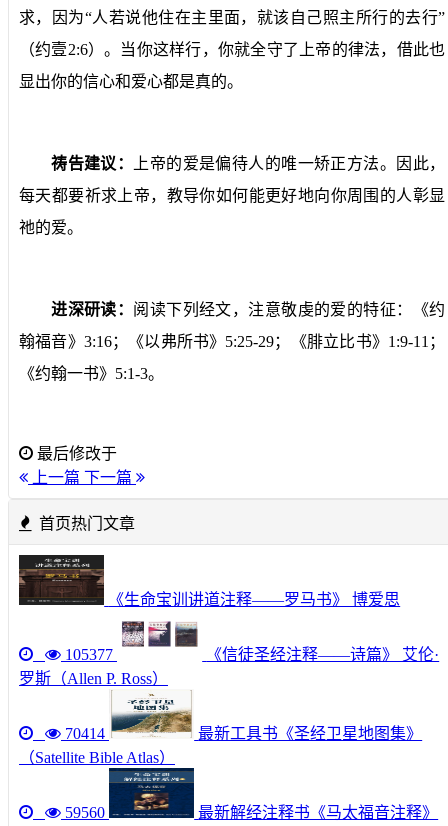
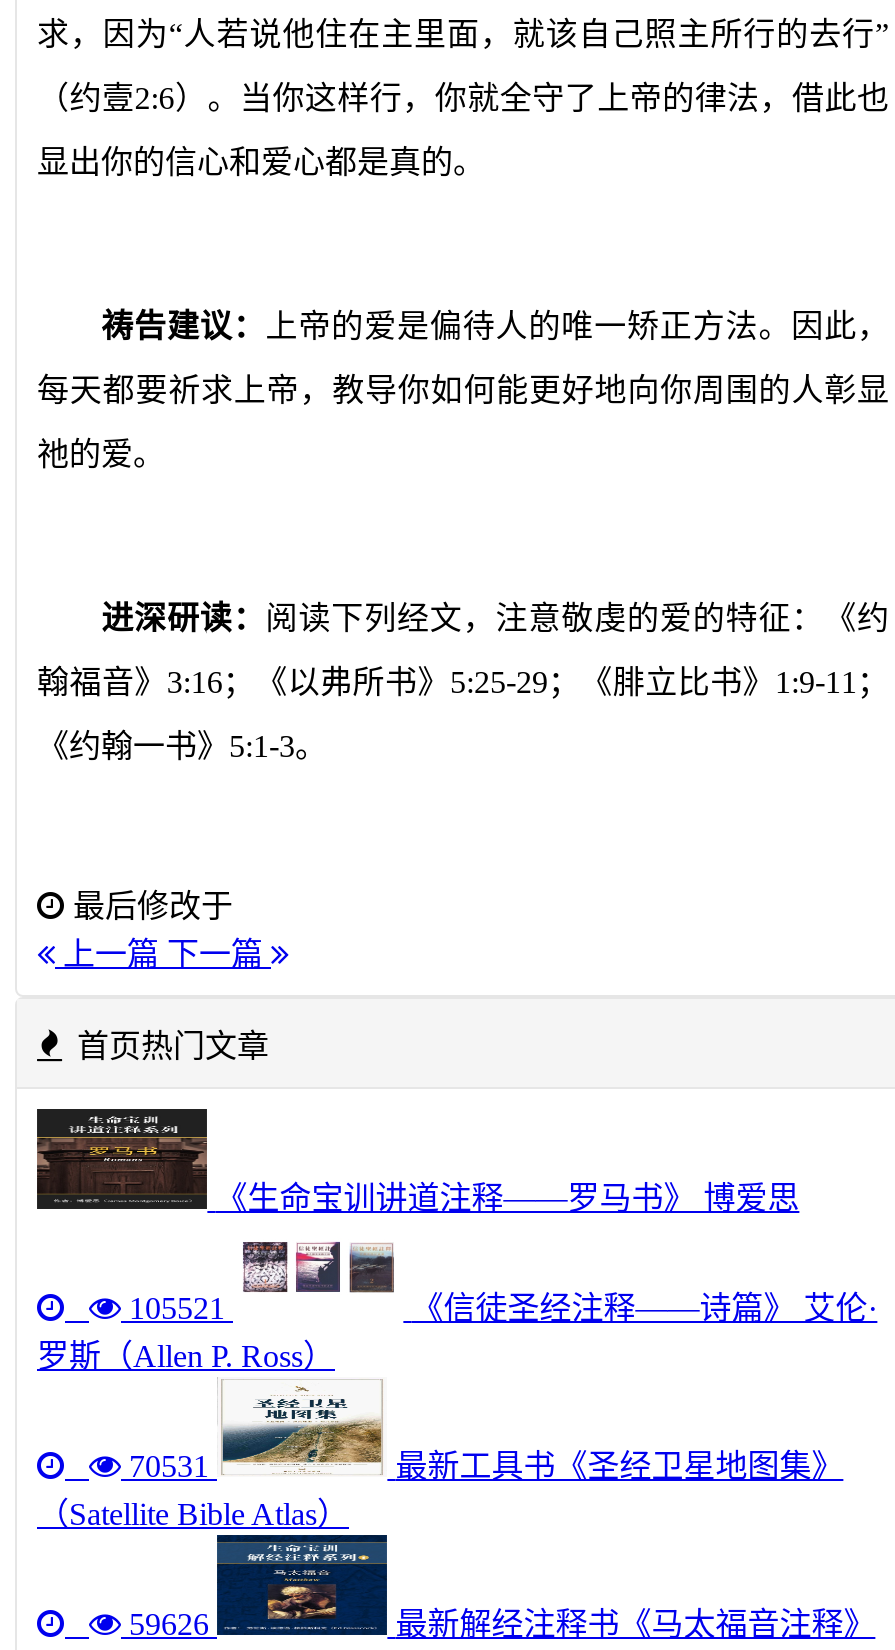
- 105377
+ 105521

- 70414
+ 70531

- 59560
+ 59626
